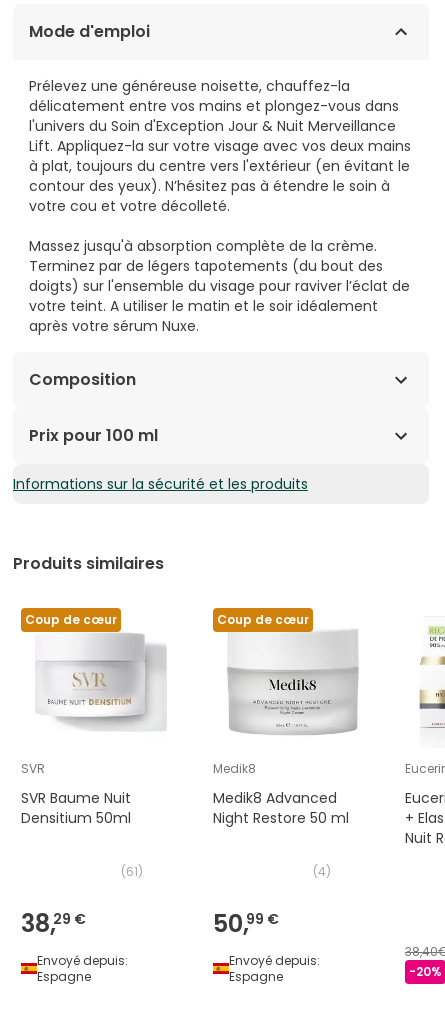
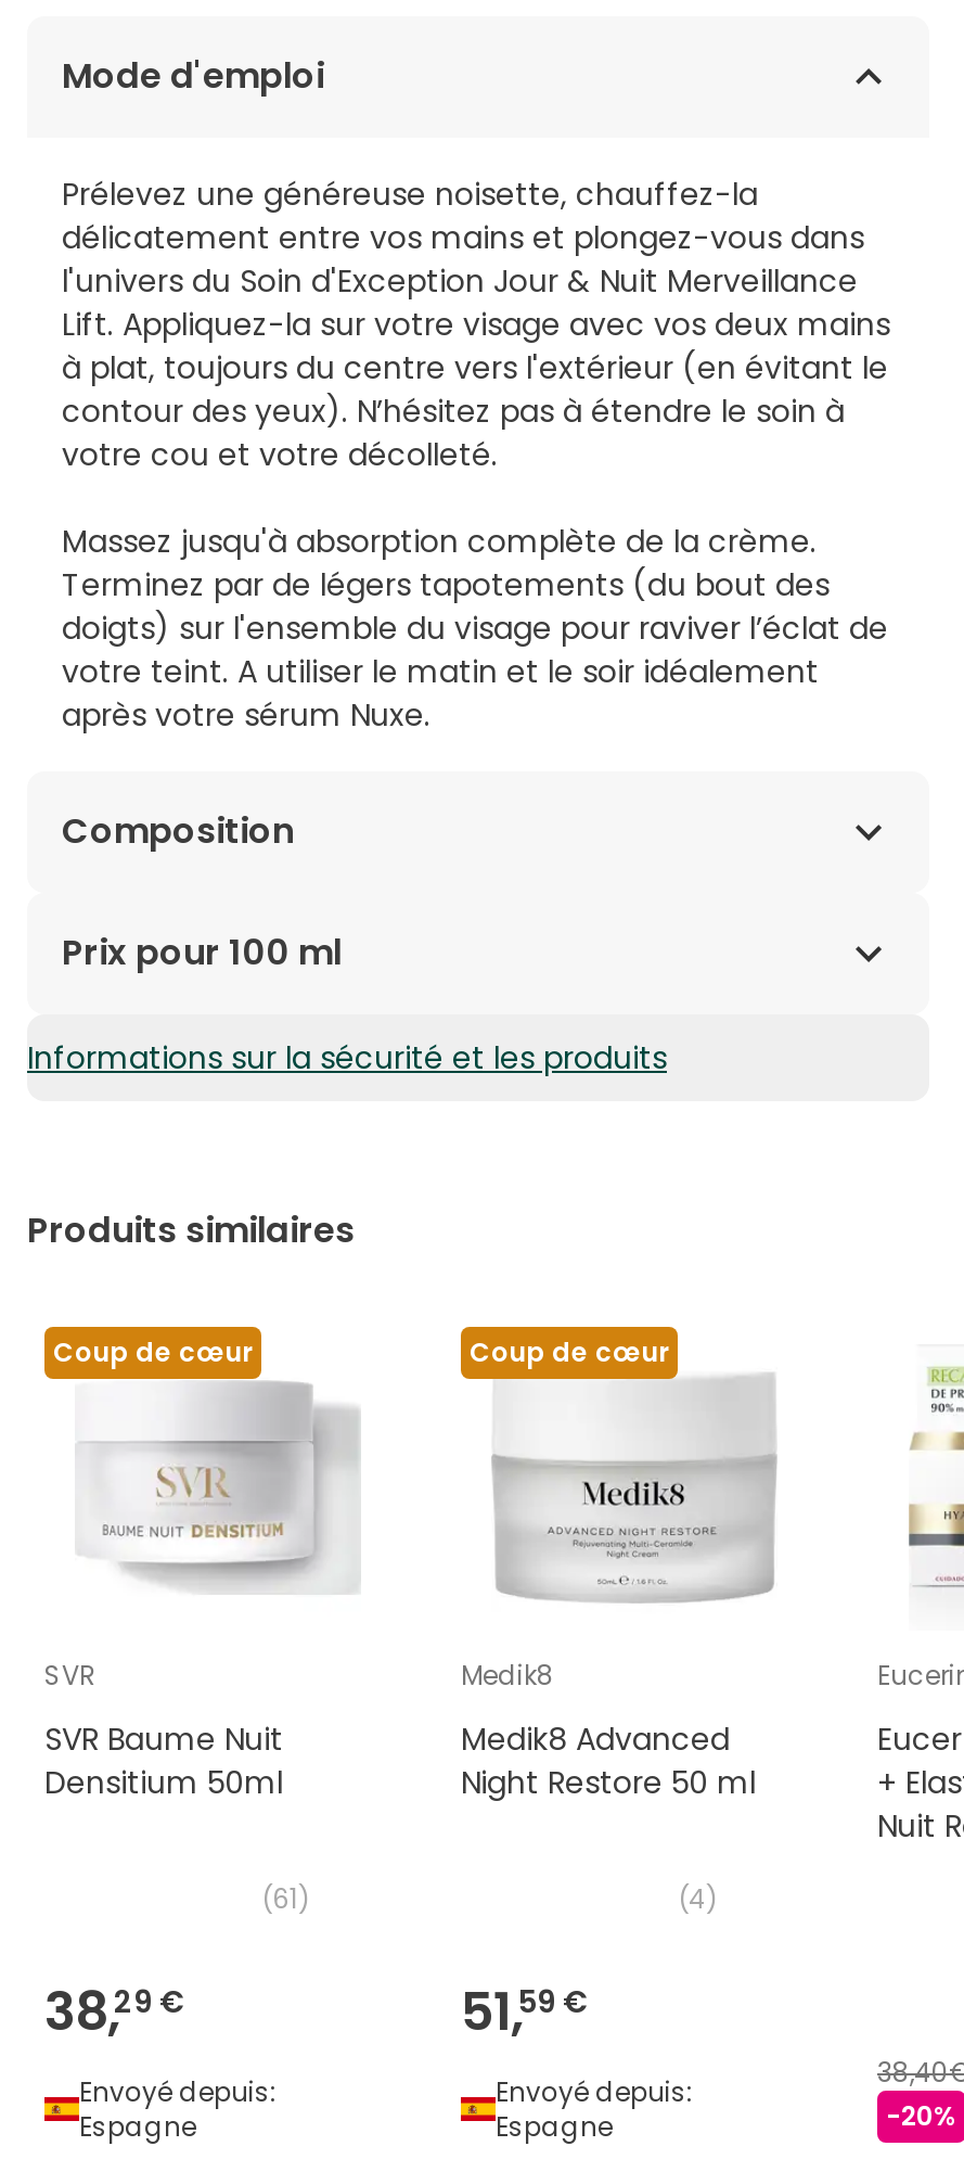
- 50,
+ 51,

- 99 €
+ 59 €
